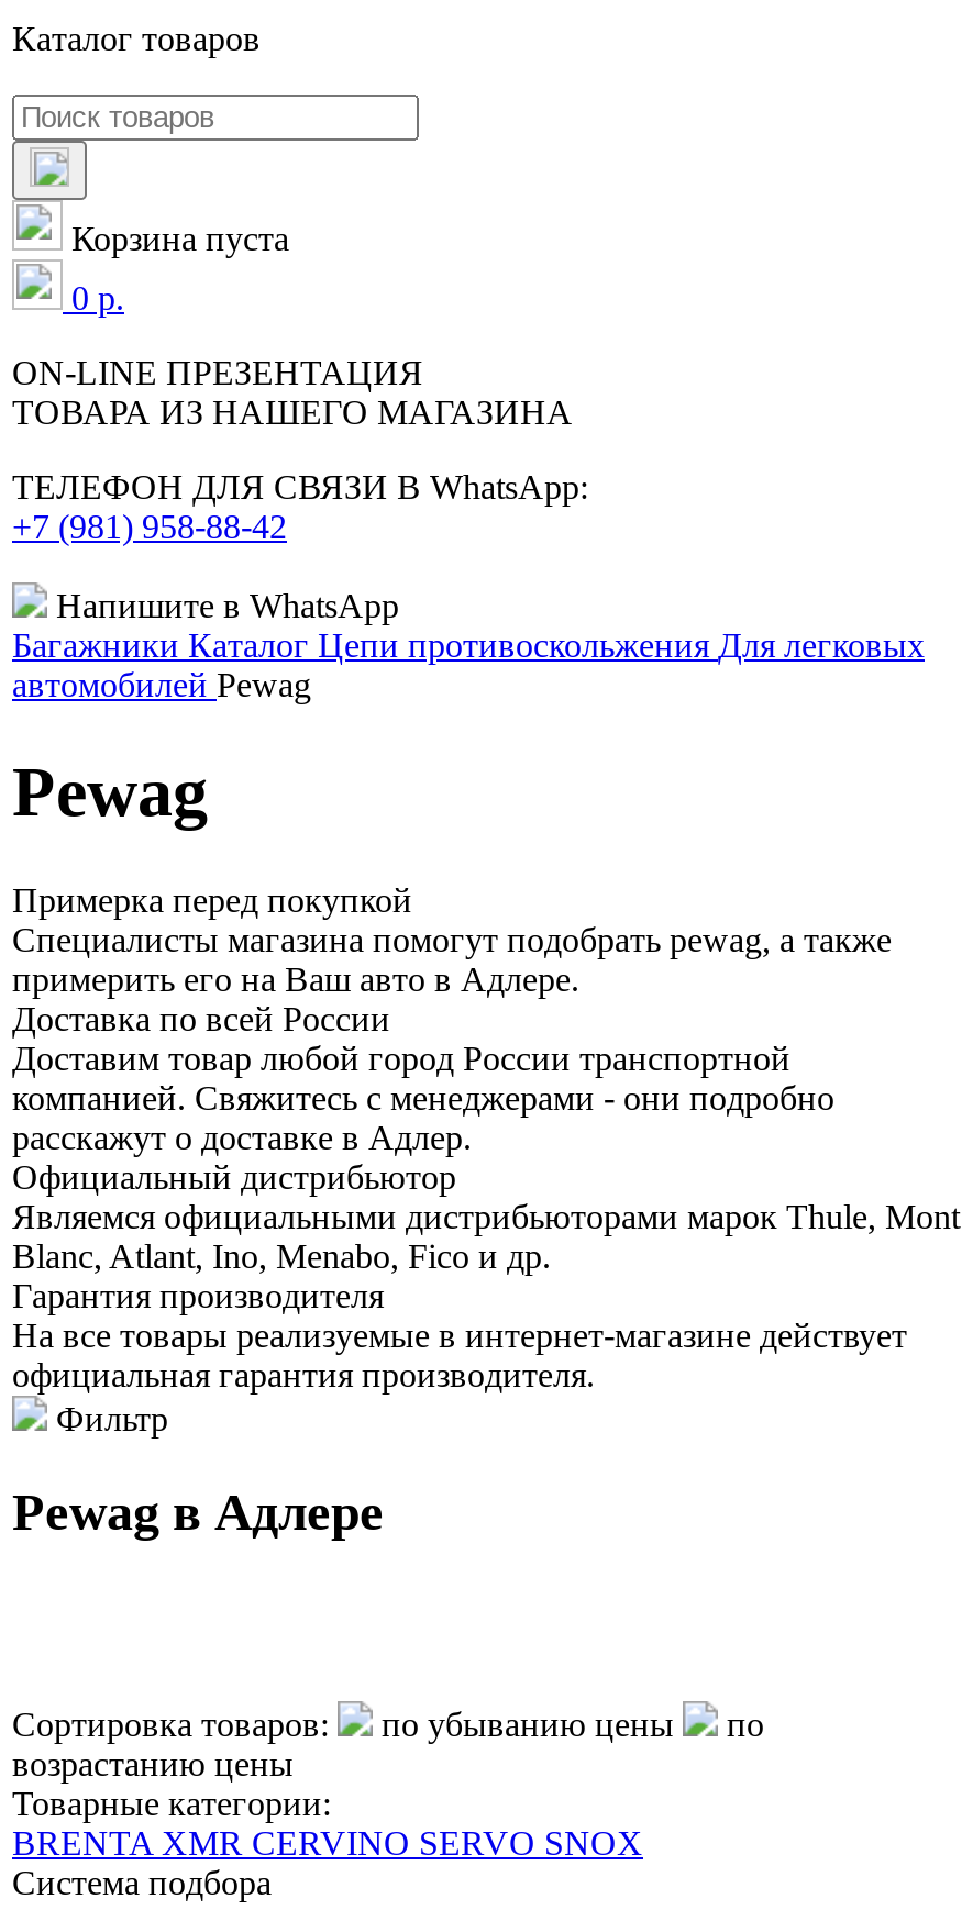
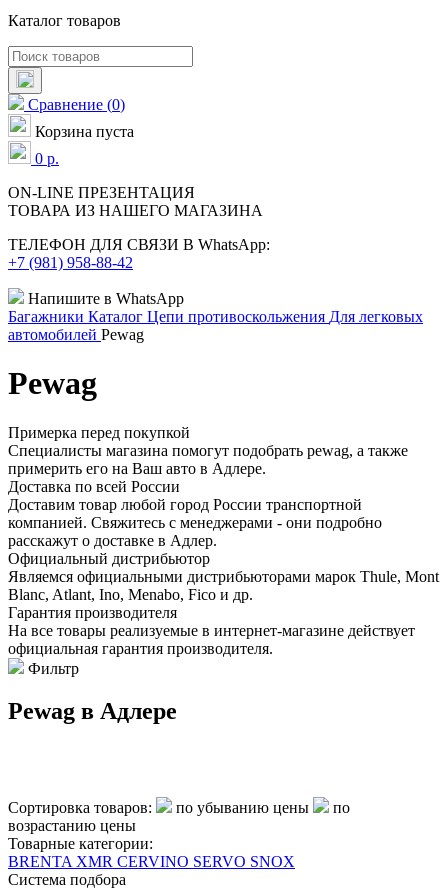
+ Сравнение (0)
